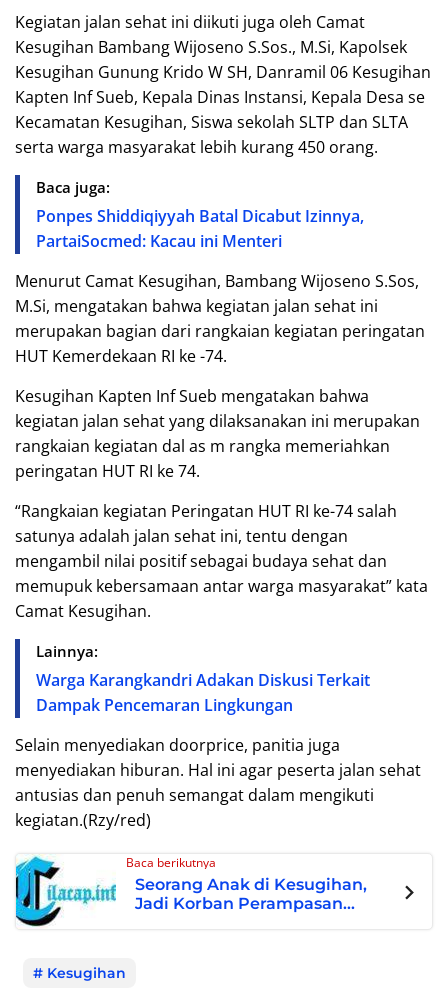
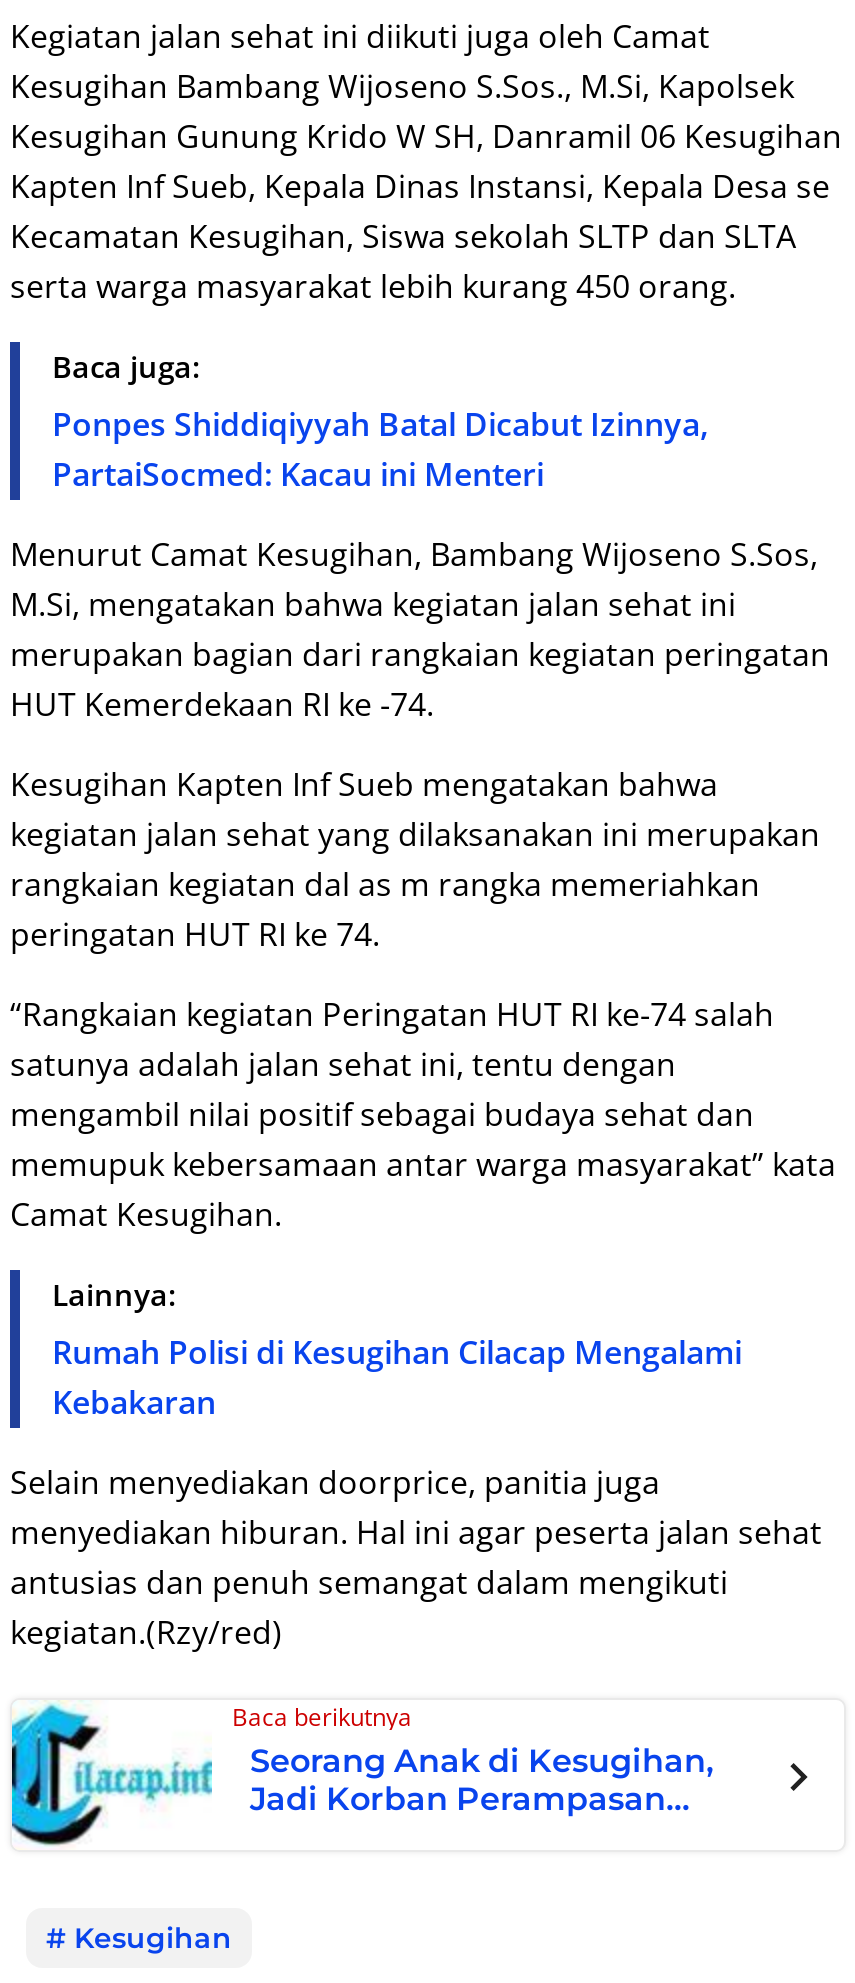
- Warga Karangkandri Adakan Diskusi Terkait
- Dampak Pencemaran Lingkungan
+ Rumah Polisi di Kesugihan Cilacap Mengalami
+ Kebakaran
